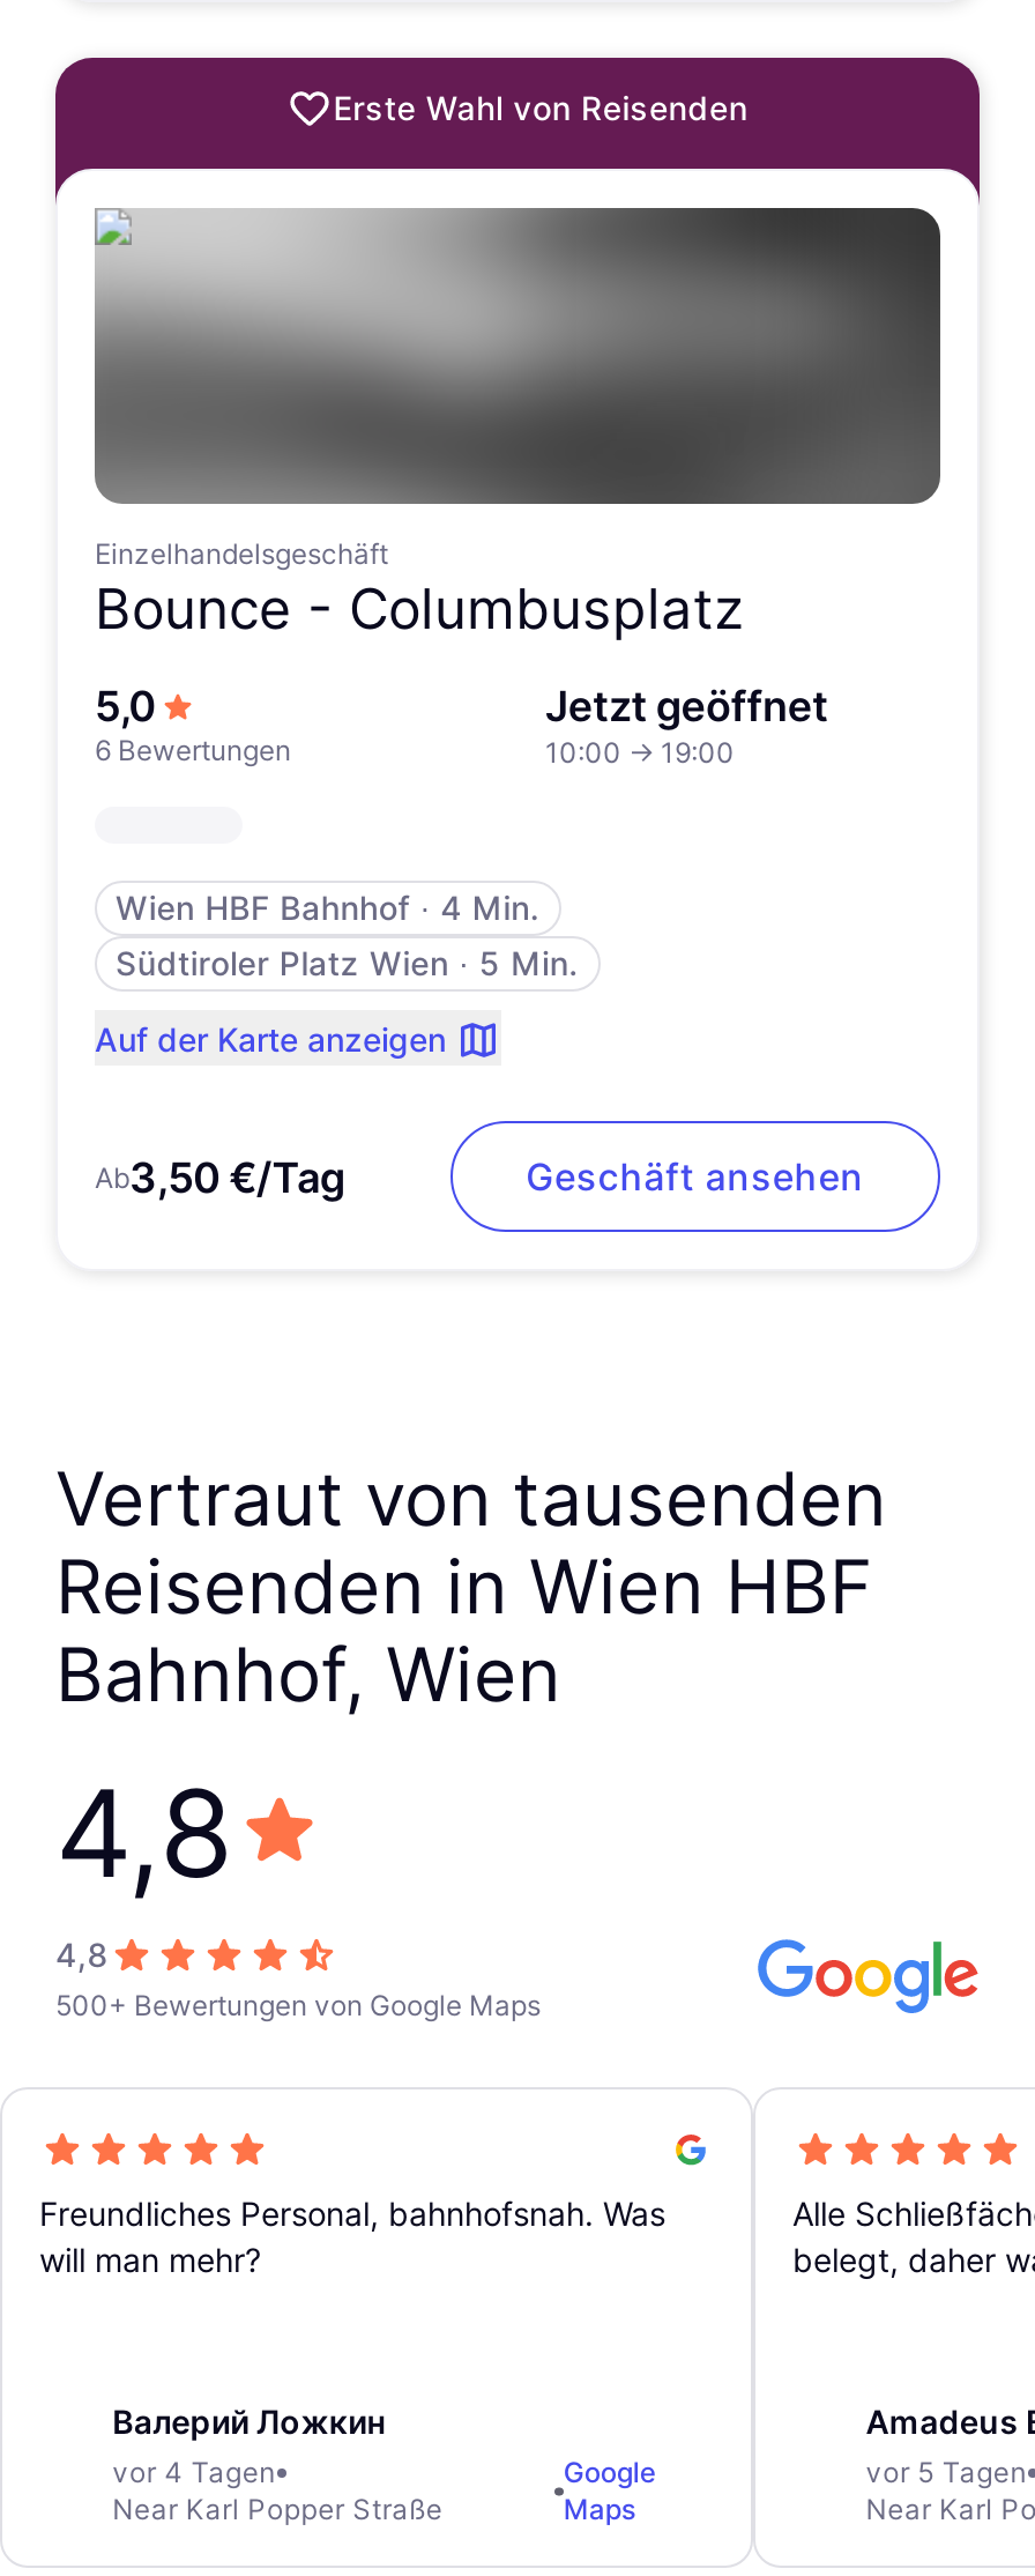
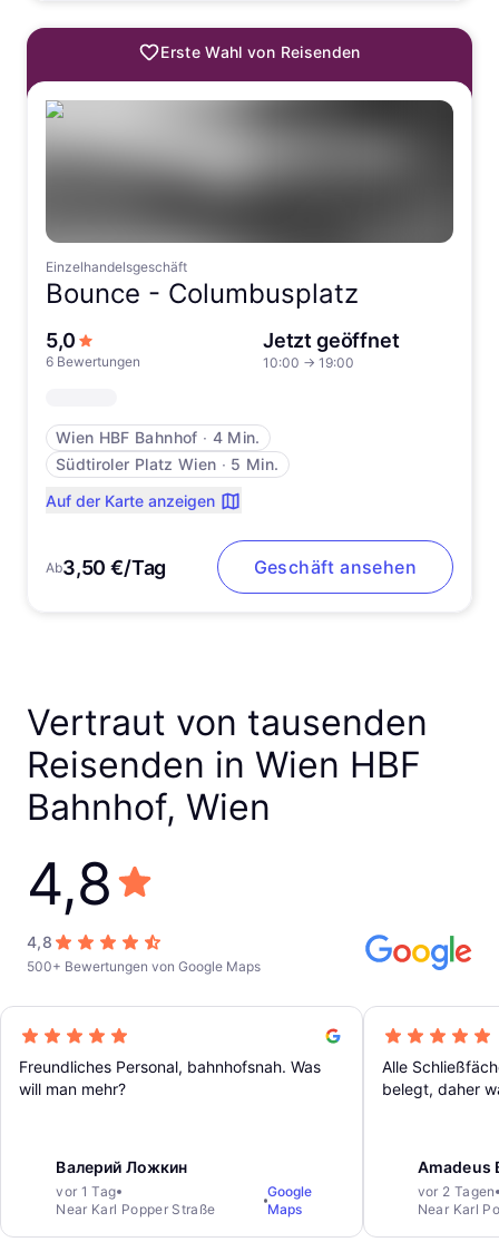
- vor 4 Tagen
+ vor 1 Tag

- vor 5 Tagen
+ vor 2 Tagen
